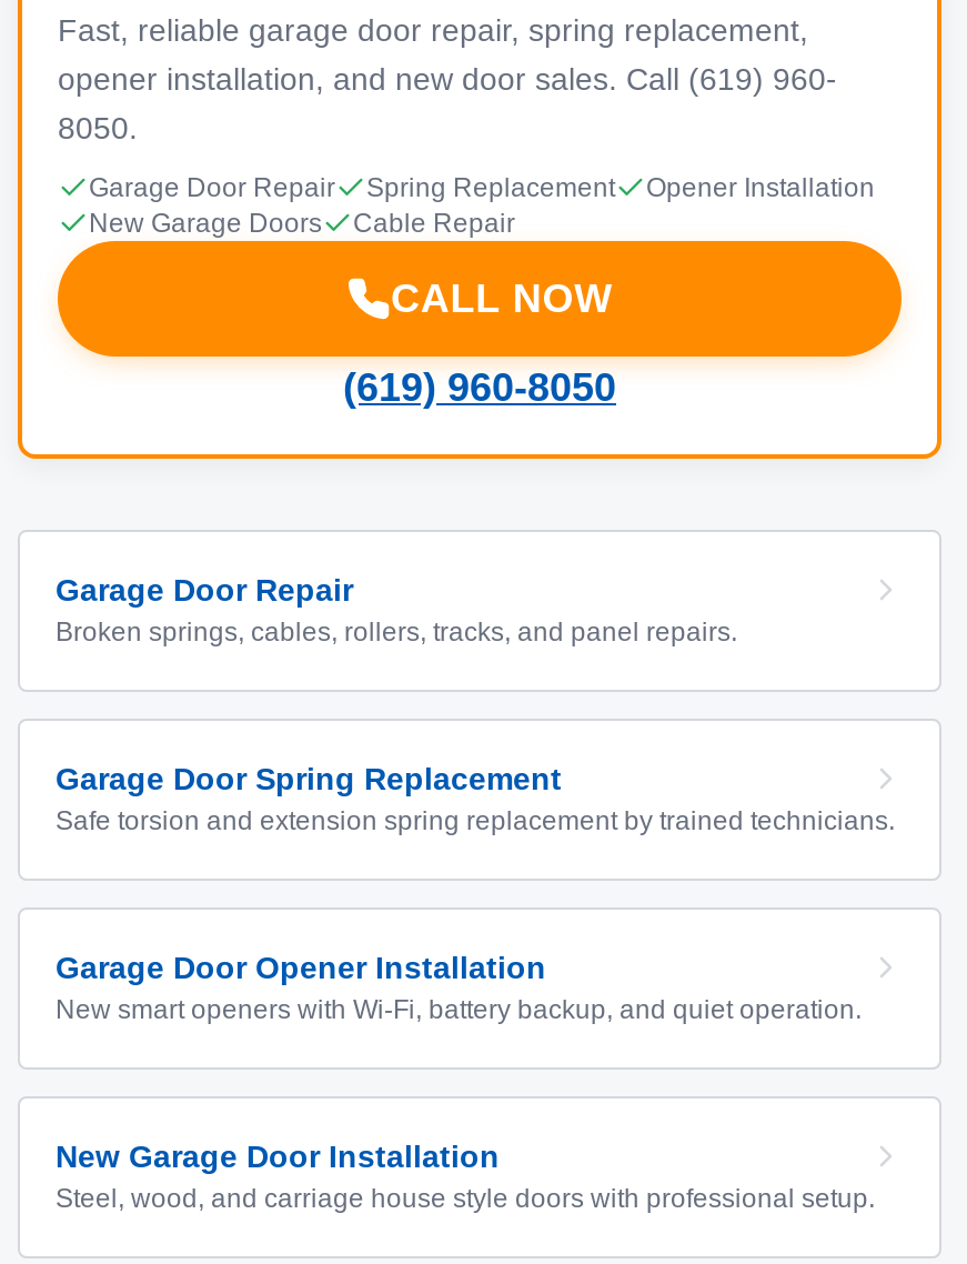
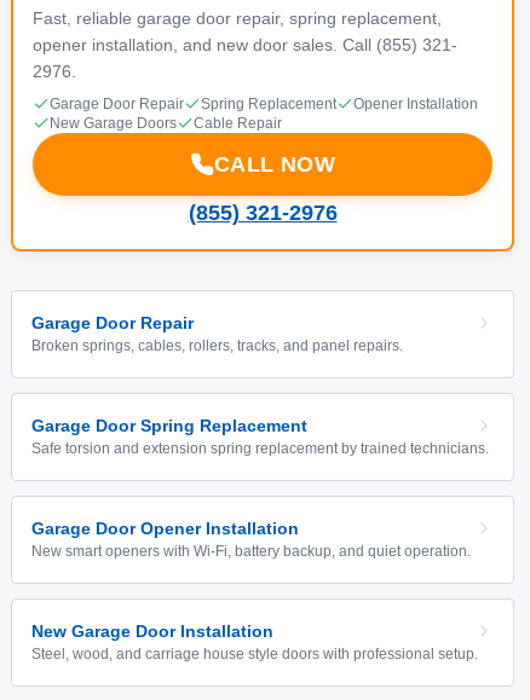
- opener installation, and new door sales. Call (619) 960-
+ opener installation, and new door sales. Call (855) 321-

- 8050.
+ 2976.

- (619) 960-8050
+ (855) 321-2976
